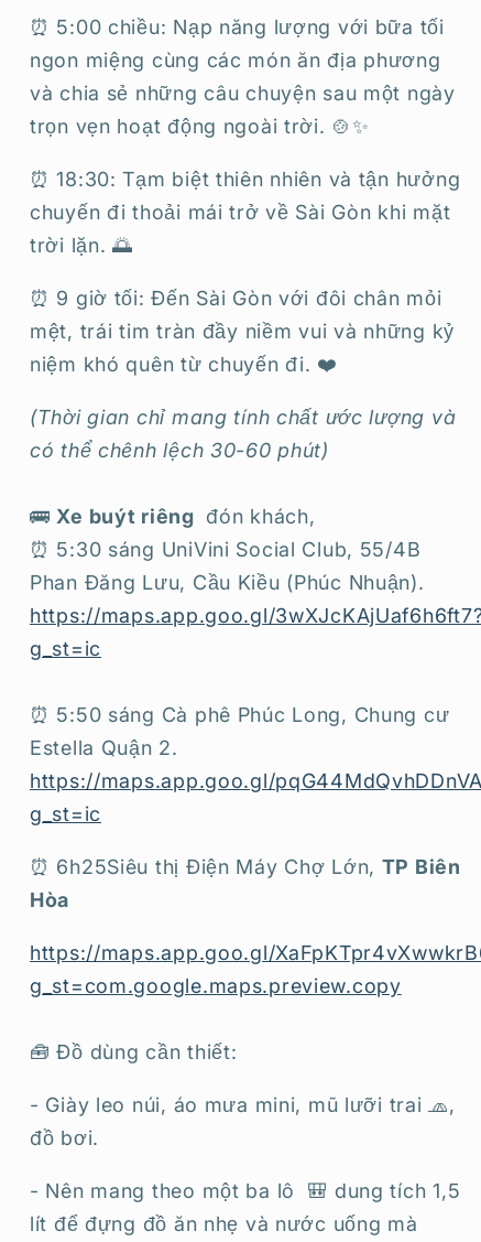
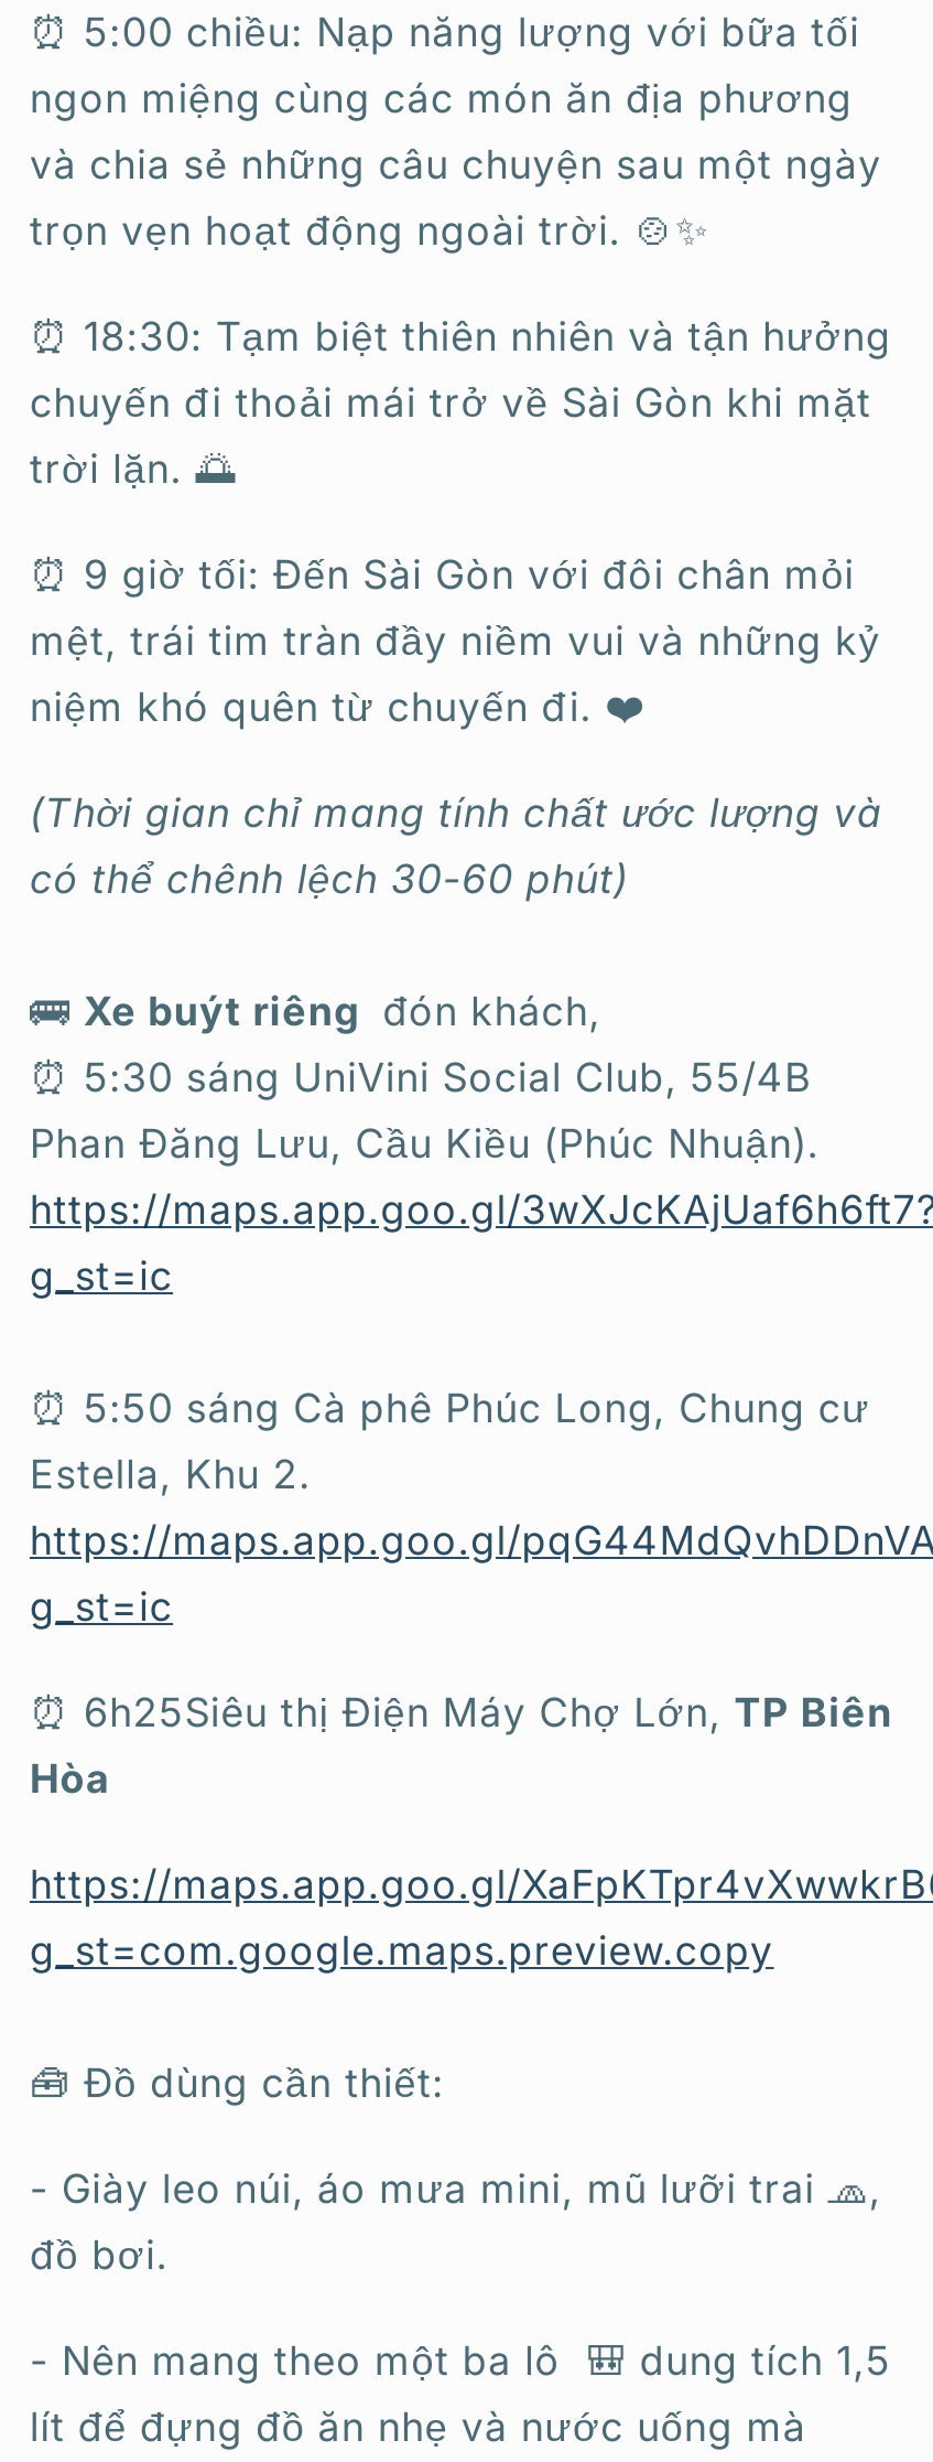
- Estella Quận 2.
+ Estella, Khu 2.
